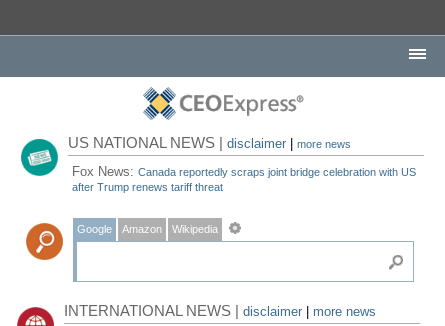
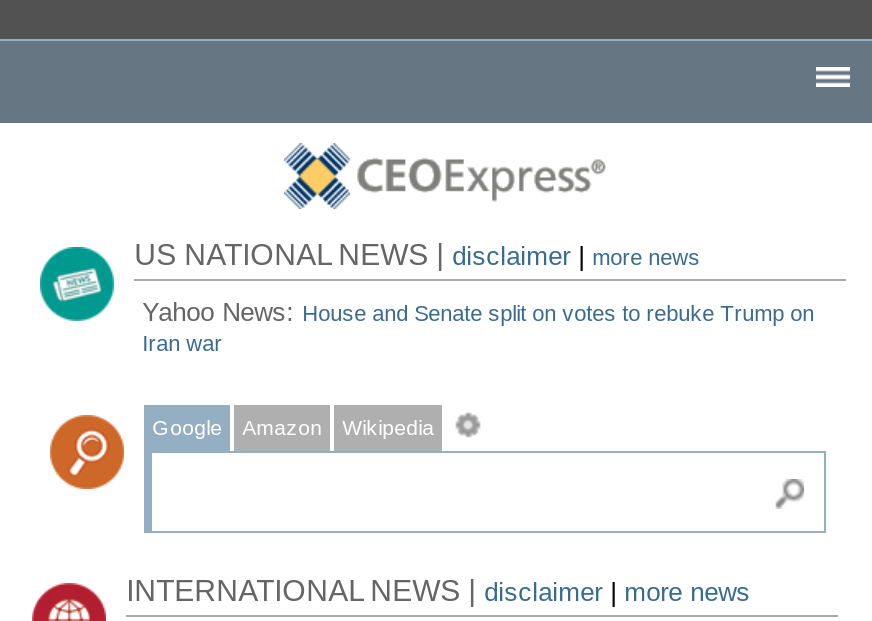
- Fox News: Canada reportedly scraps joint bridge celebration with US
- after Trump renews tariff threat
+ Yahoo News: House and Senate split on votes to rebuke Trump on
+ Iran war
